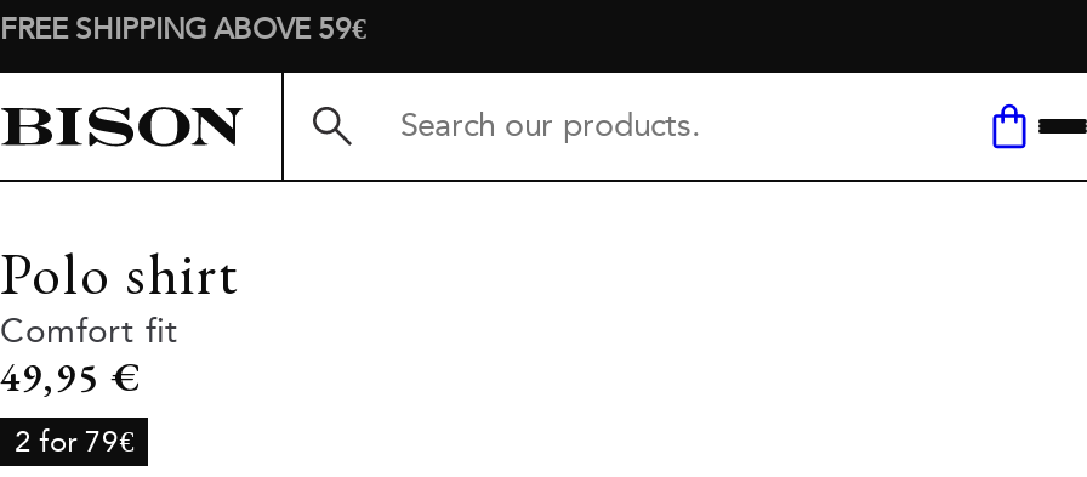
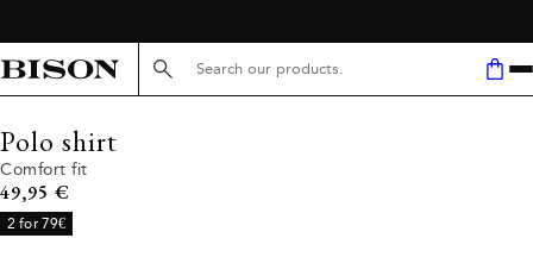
- FREE SHIPPING ABOVE 59€
